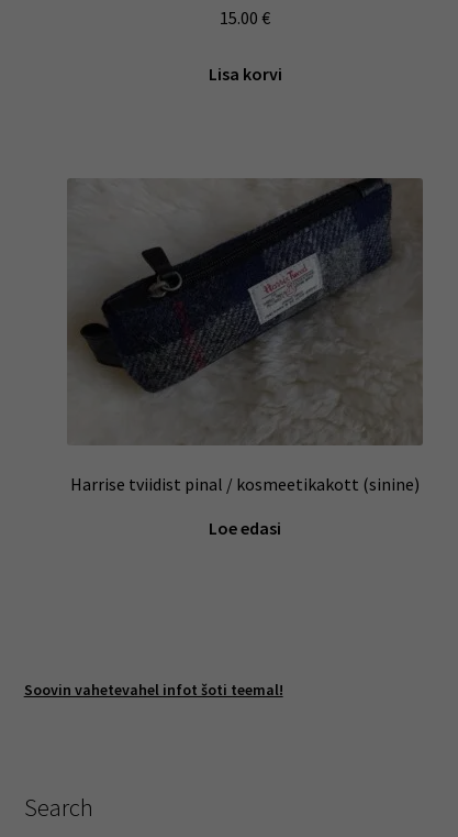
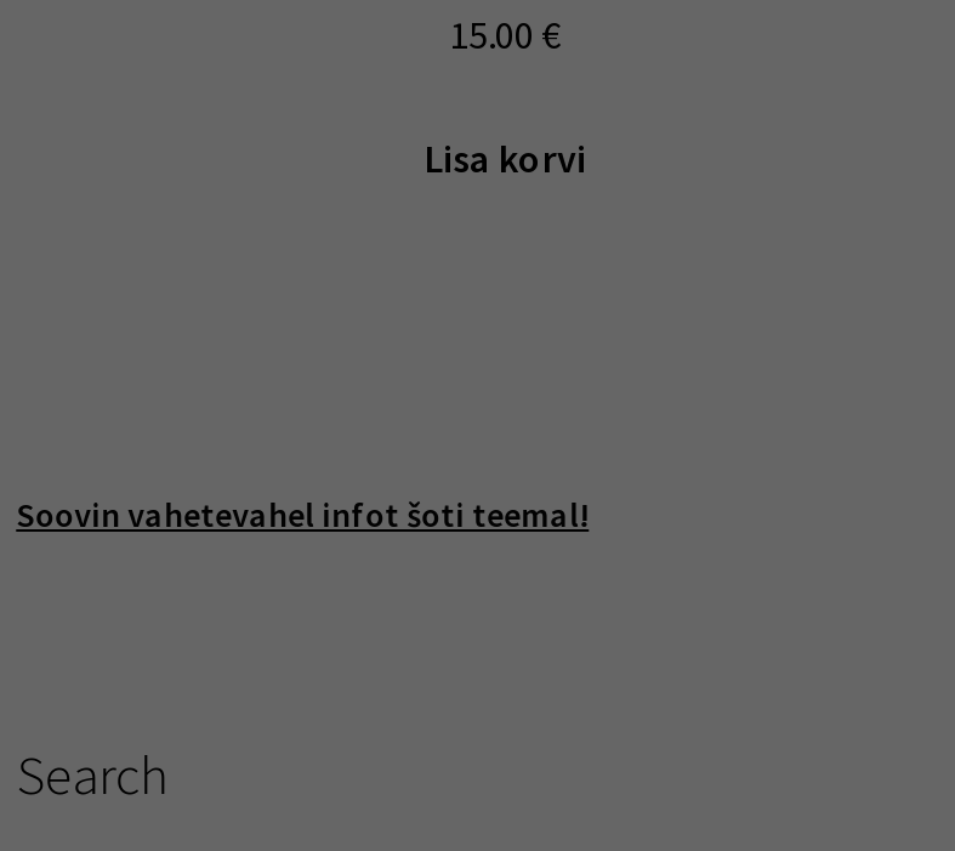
- [image]
- Harrise tviidist pinal / kosmeetikakott (sinine)
- Loe edasi
